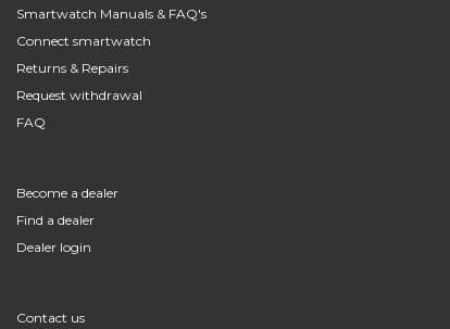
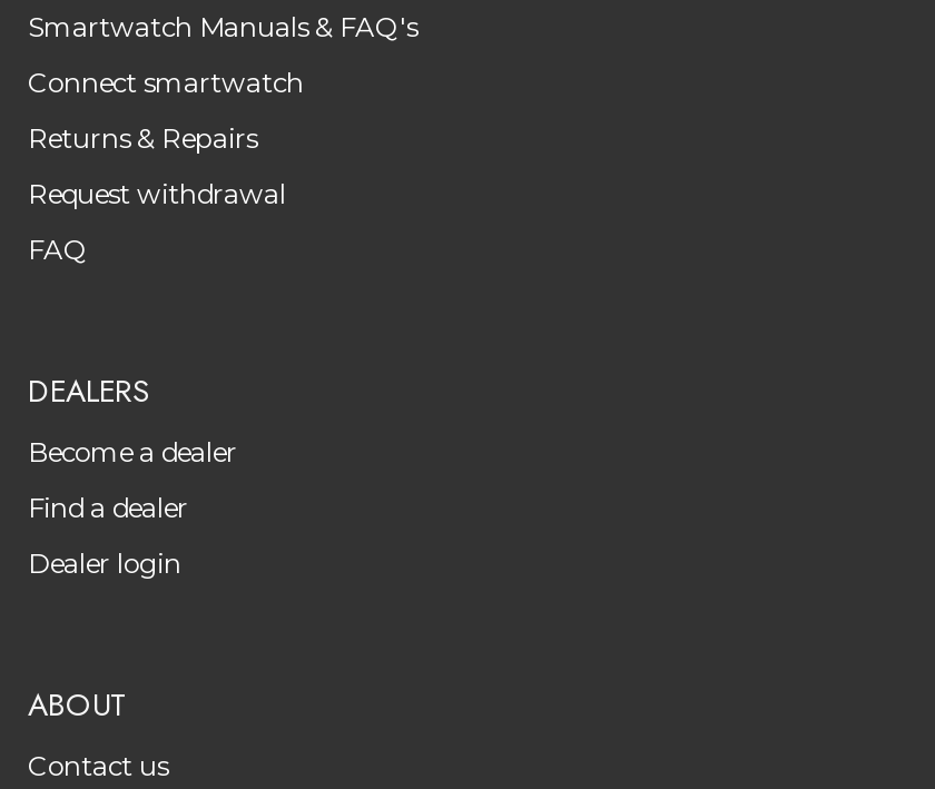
+ DEALERS

+ ABOUT
